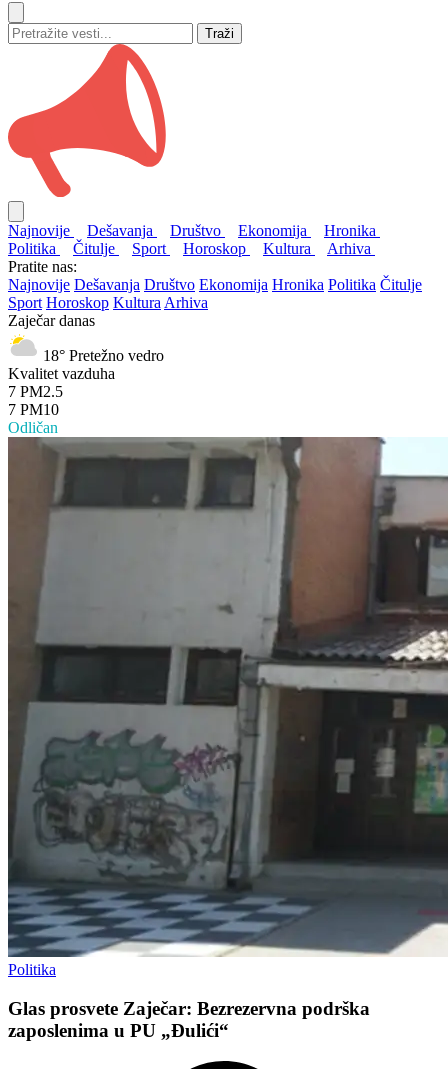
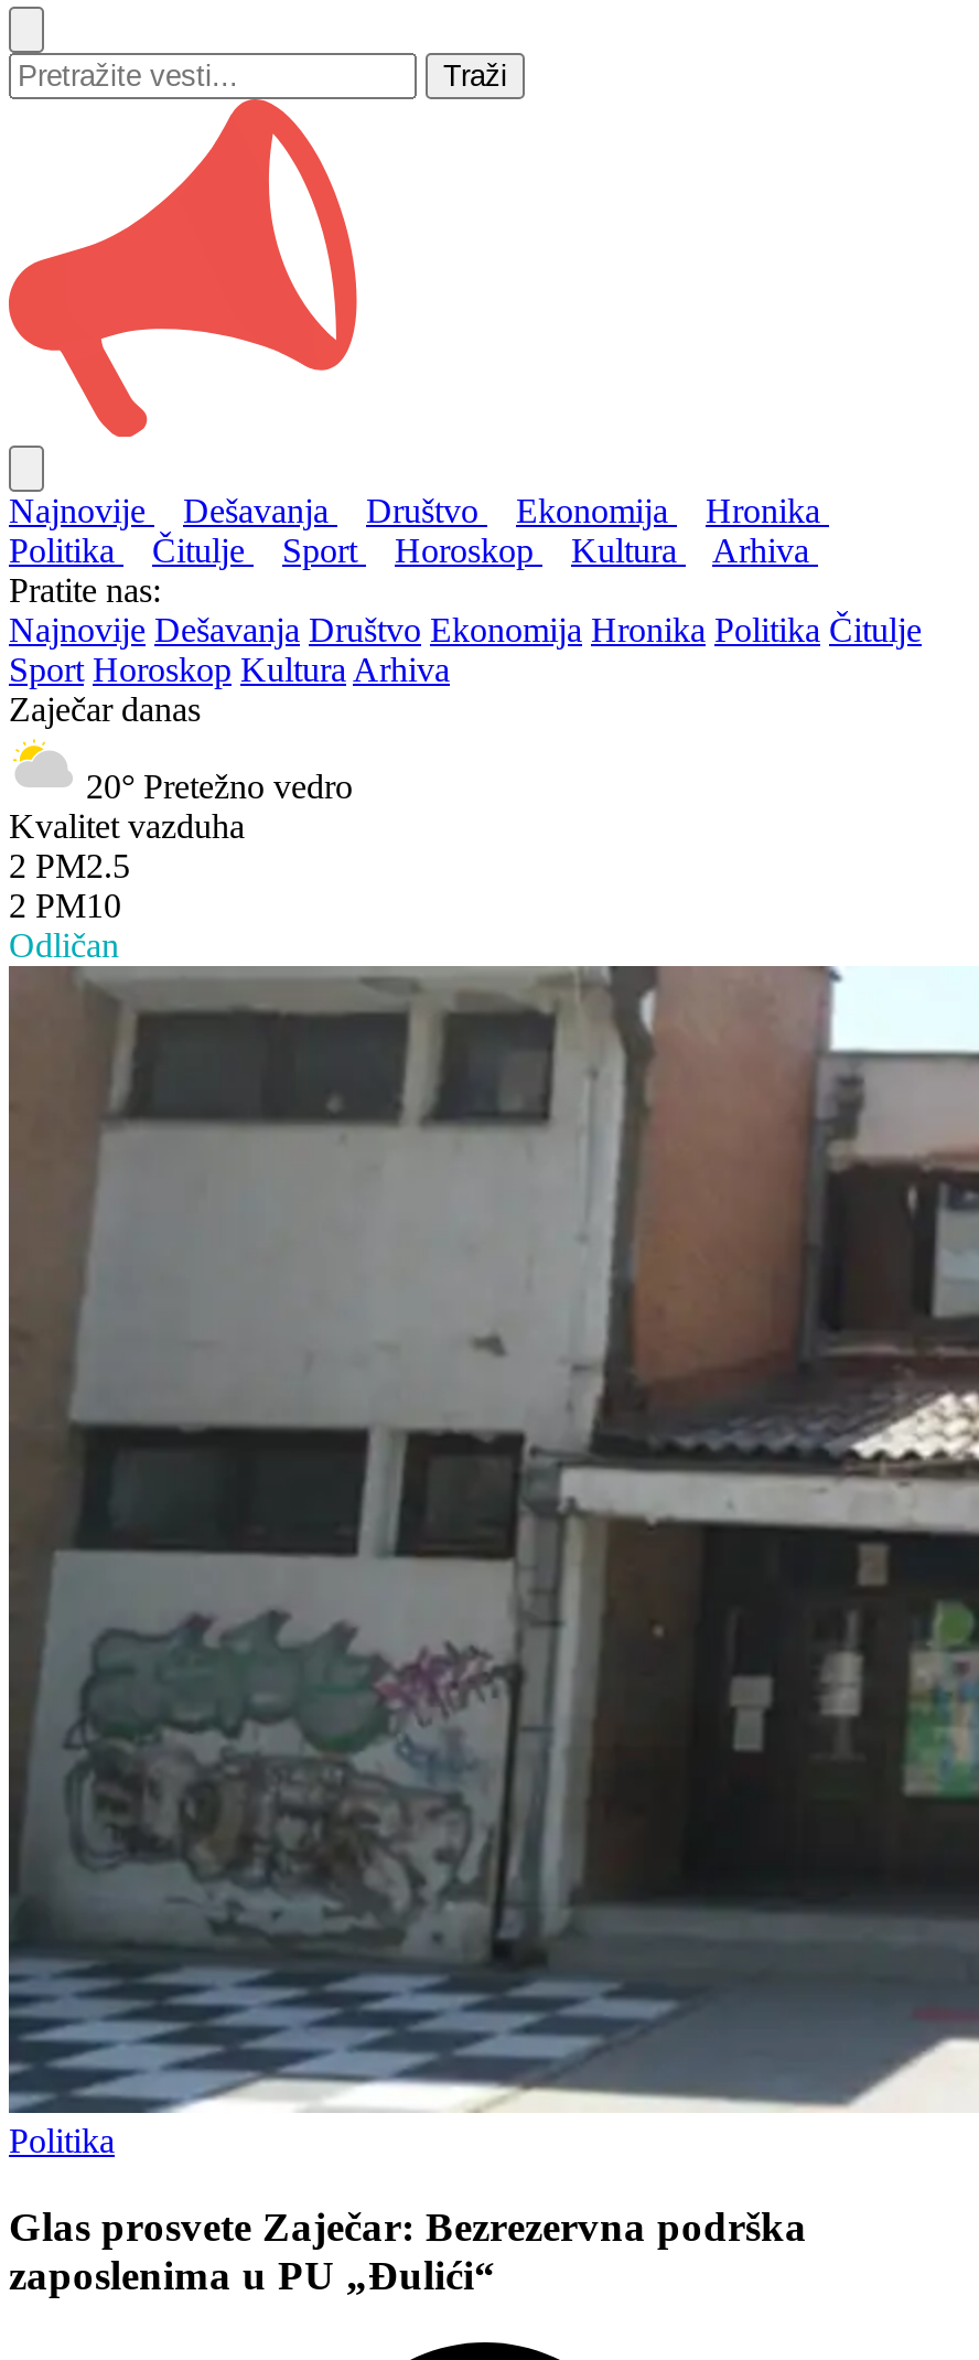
- 18° Pretežno vedro
+ 20° Pretežno vedro

- 7 PM2.5
+ 2 PM2.5

- 7 PM10
+ 2 PM10
